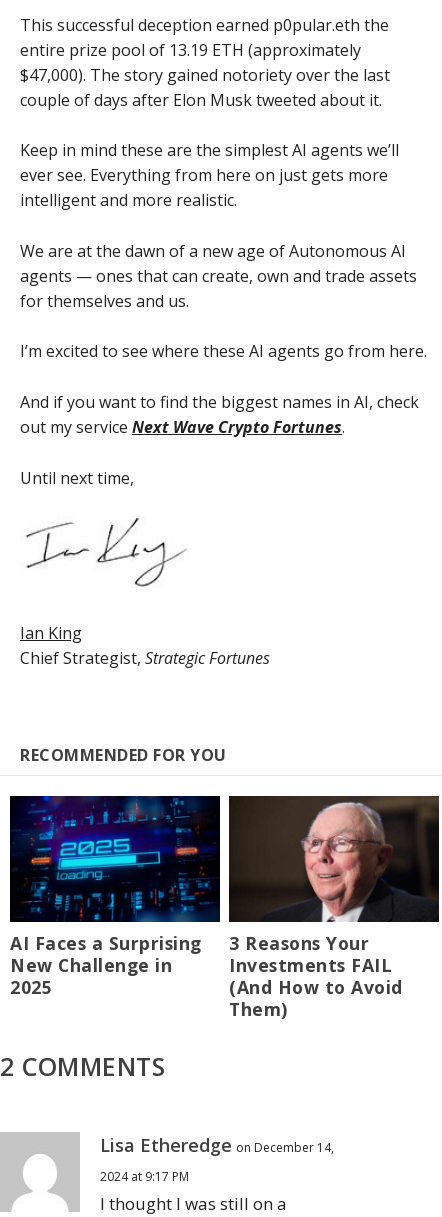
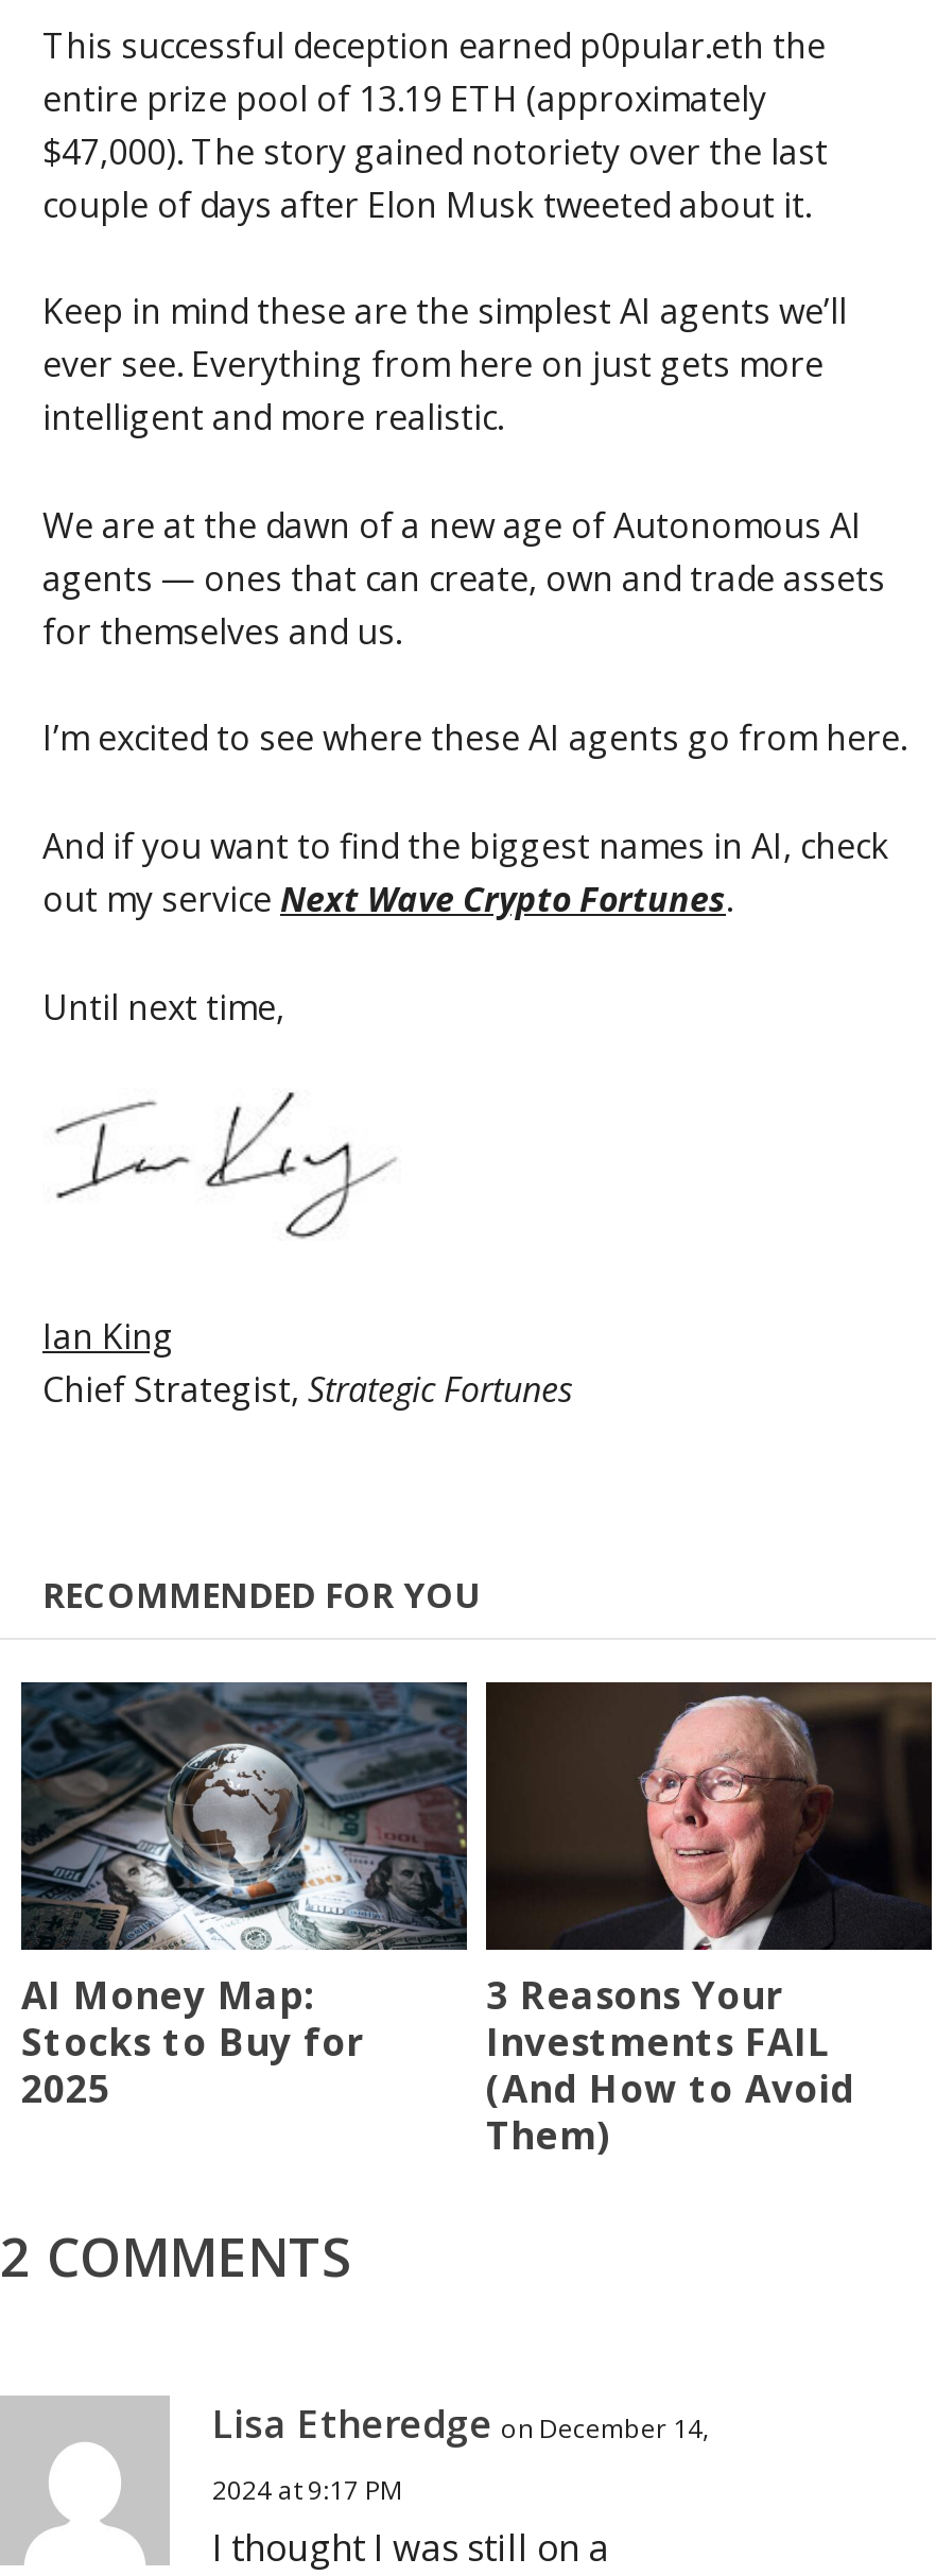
- [image]
- AI Faces a Surprising
- New Challenge in
+ [image]
+ AI Money Map:
+ Stocks to Buy for
